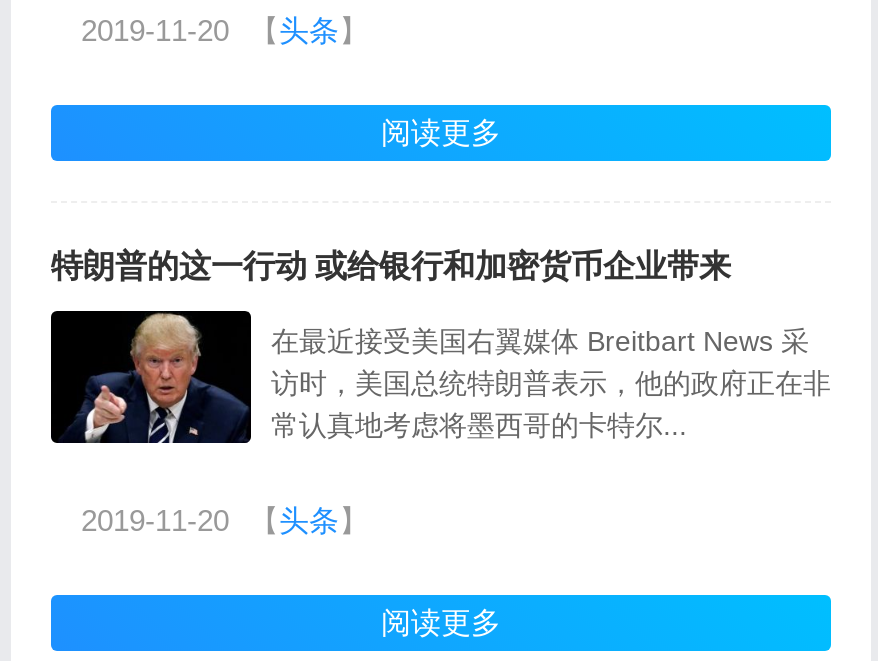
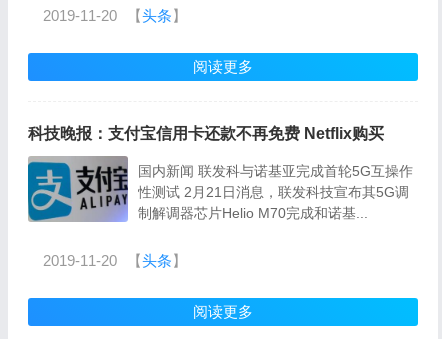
- 特朗普的这一行动 或给银行和加密货币企业带来
+ 科技晚报：支付宝信用卡还款不再免费 Netflix购买

- [image]
- 在最近接受美国右翼媒体 Breitbart News 采
- 访时，美国总统特朗普表示，他的政府正在非
- 常认真地考虑将墨西哥的卡特尔...
+ [image]
+ 国内新闻 联发科与诺基亚完成首轮5G互操作
+ 性测试 2月21日消息，联发科技宣布其5G调
+ 制解调器芯片Helio M70完成和诺基...
